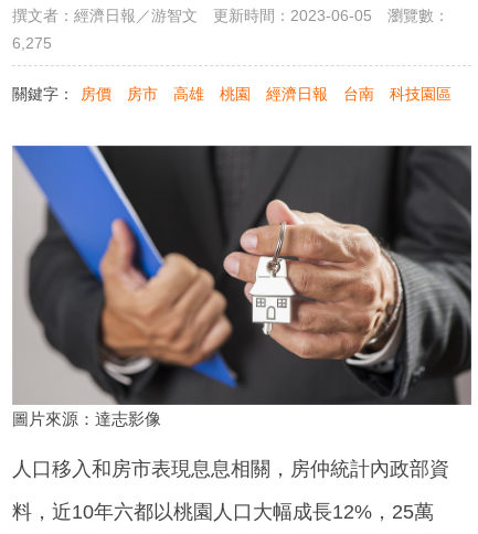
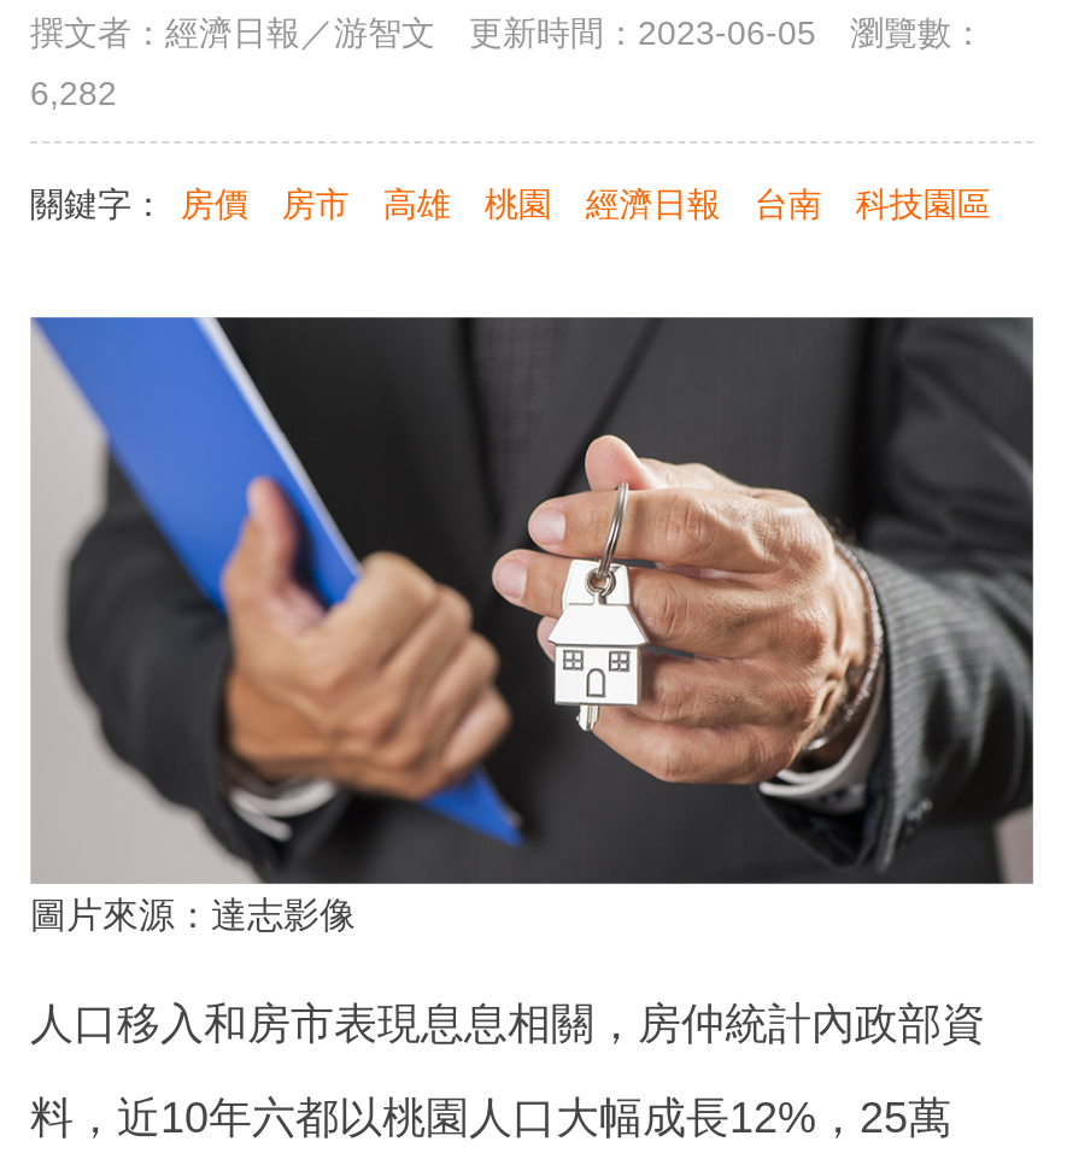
- 6,275
+ 6,282
